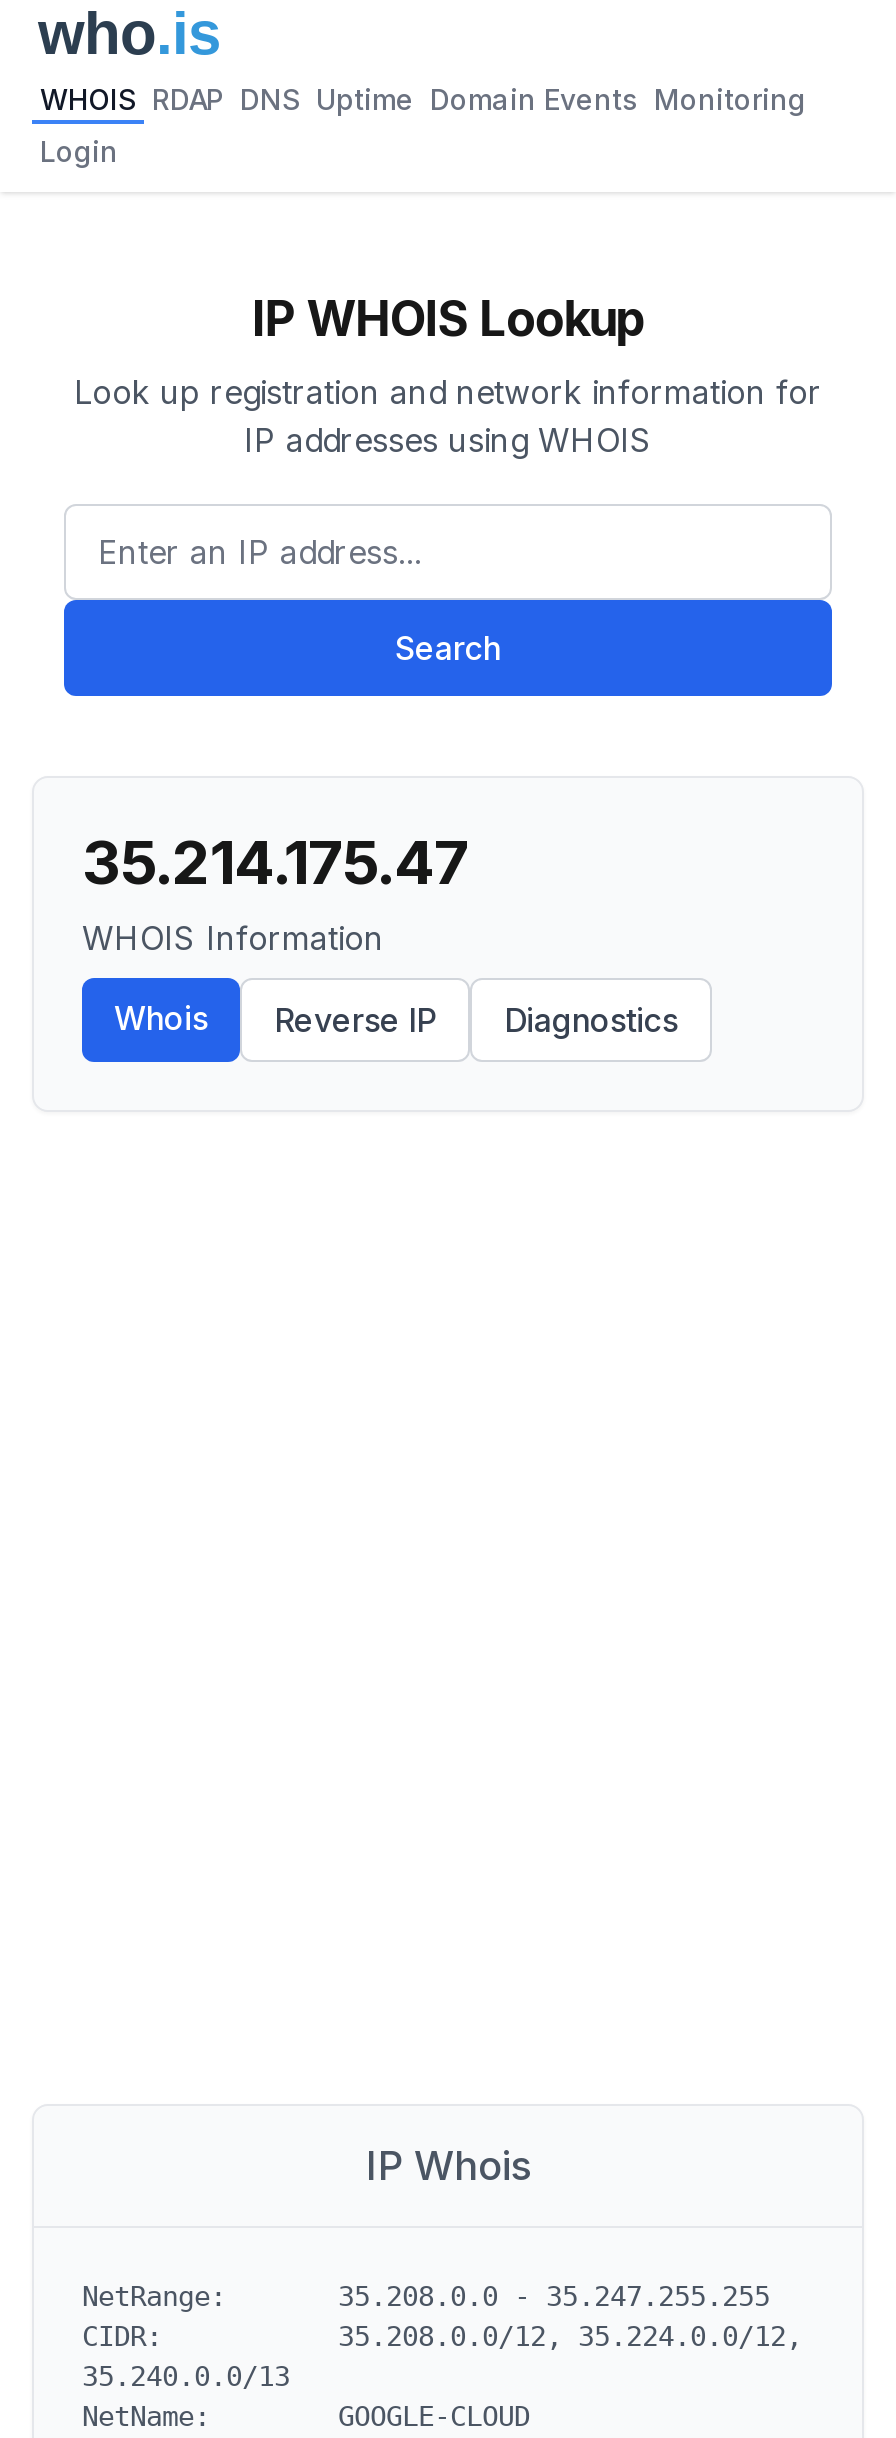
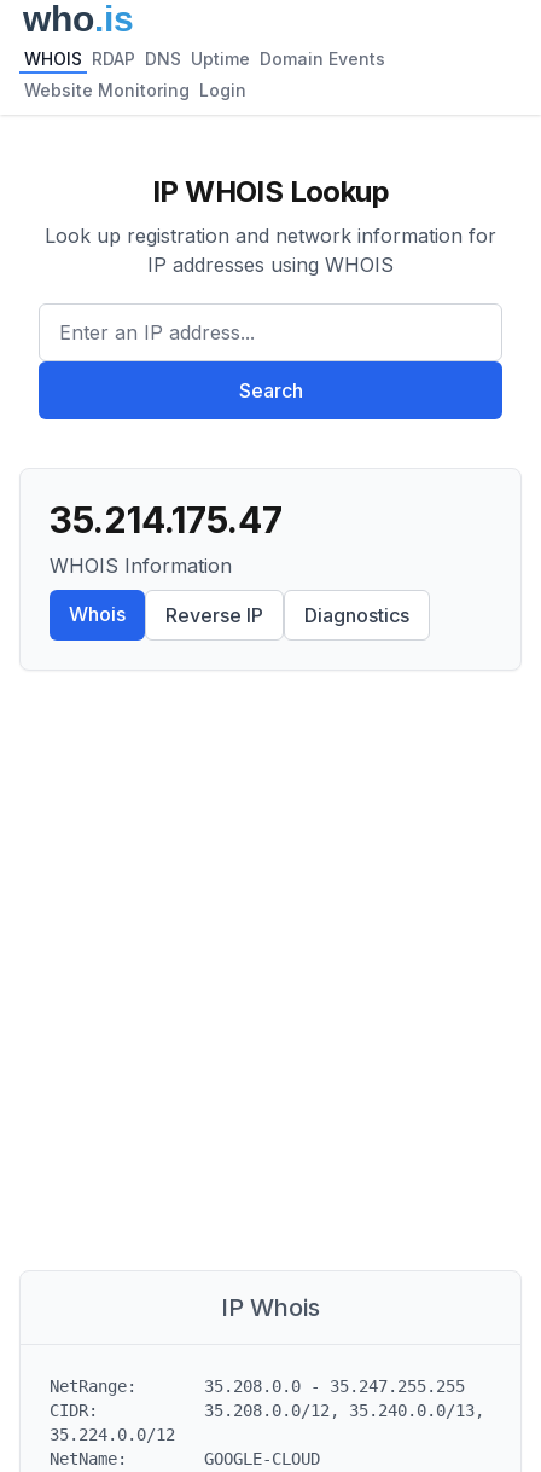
- WHOIS RDAP DNS Uptime Domain Events Monitoring
+ WHOIS RDAP DNS Uptime Domain Events

- Login
+ Website Monitoring Login

- CIDR: 35.208.0.0/12, 35.224.0.0/12,
+ CIDR: 35.208.0.0/12, 35.240.0.0/13,

- 35.240.0.0/13
+ 35.224.0.0/12
